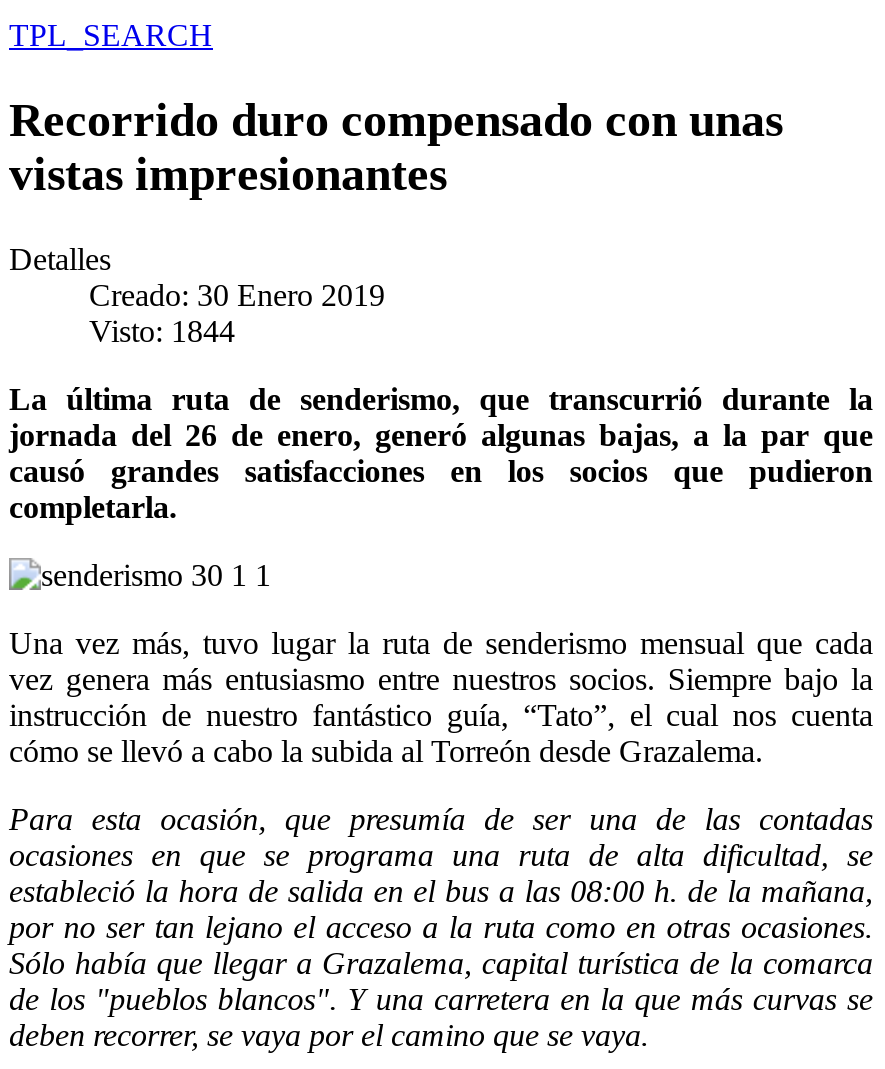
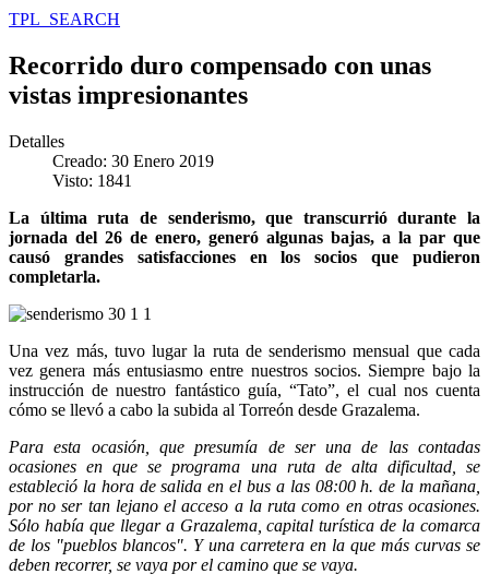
- Visto: 1844
+ Visto: 1841
